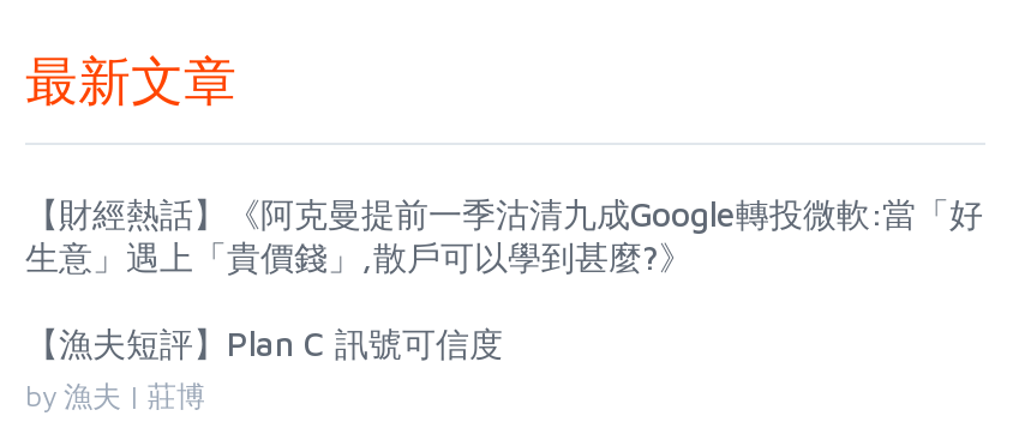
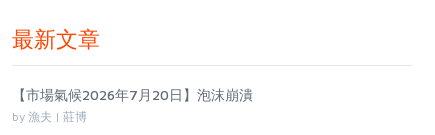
- 【財經熱話】《阿克曼提前一季沽清九成Google轉投微軟:當「好
- 生意」遇上「貴價錢」,散戶可以學到甚麼?》
- 【漁夫短評】Plan C 訊號可信度
+ 【市場氣候2026年7月20日】泡沫崩潰
